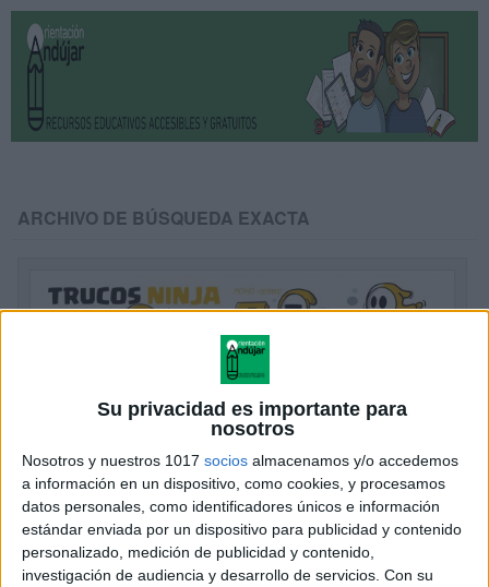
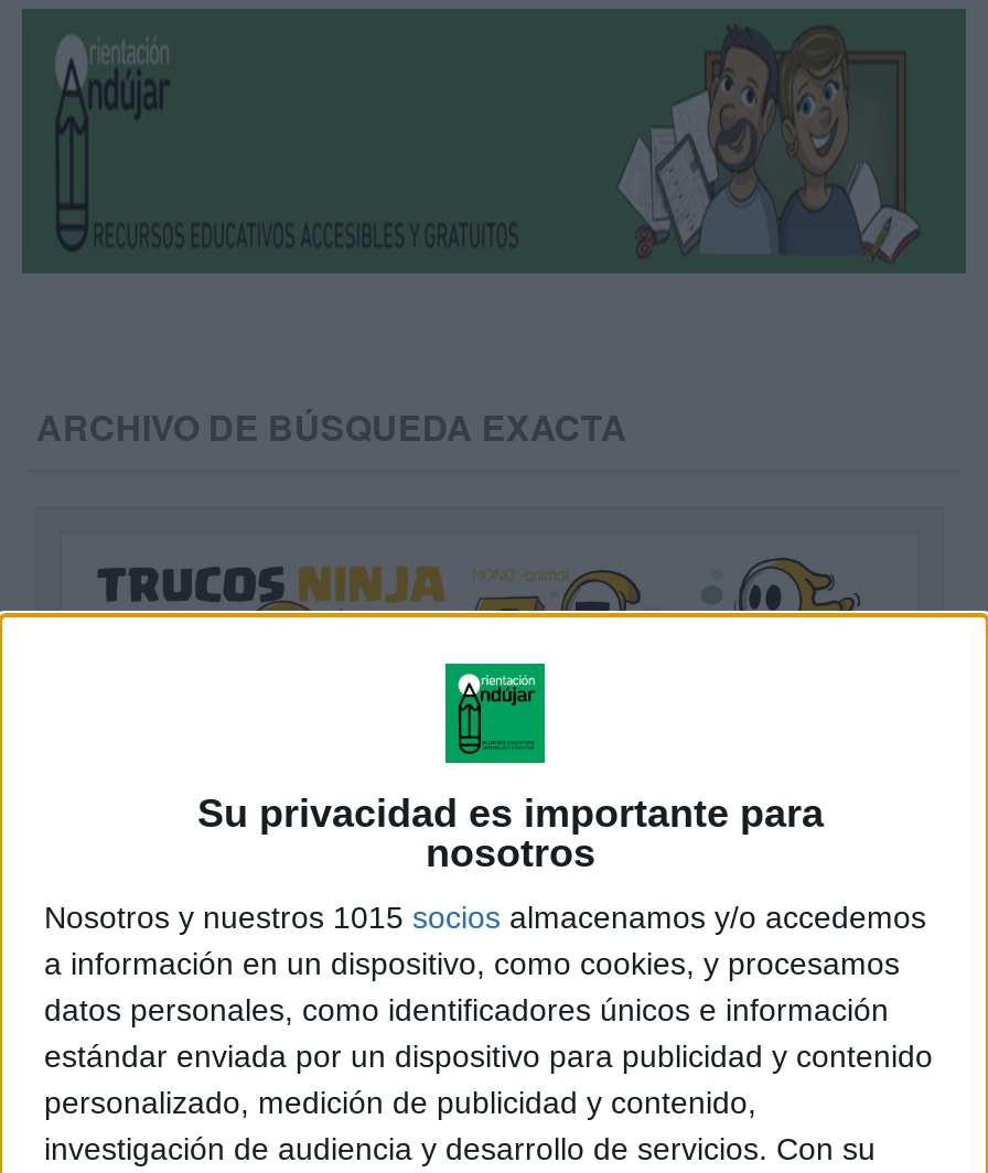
- Nosotros y nuestros 1017 socios almacenamos y/o accedemos
+ Nosotros y nuestros 1015 socios almacenamos y/o accedemos
